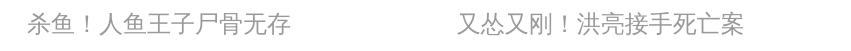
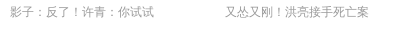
- 杀鱼！人鱼王子尸骨无存
+ 影子：反了！许青：你试试
